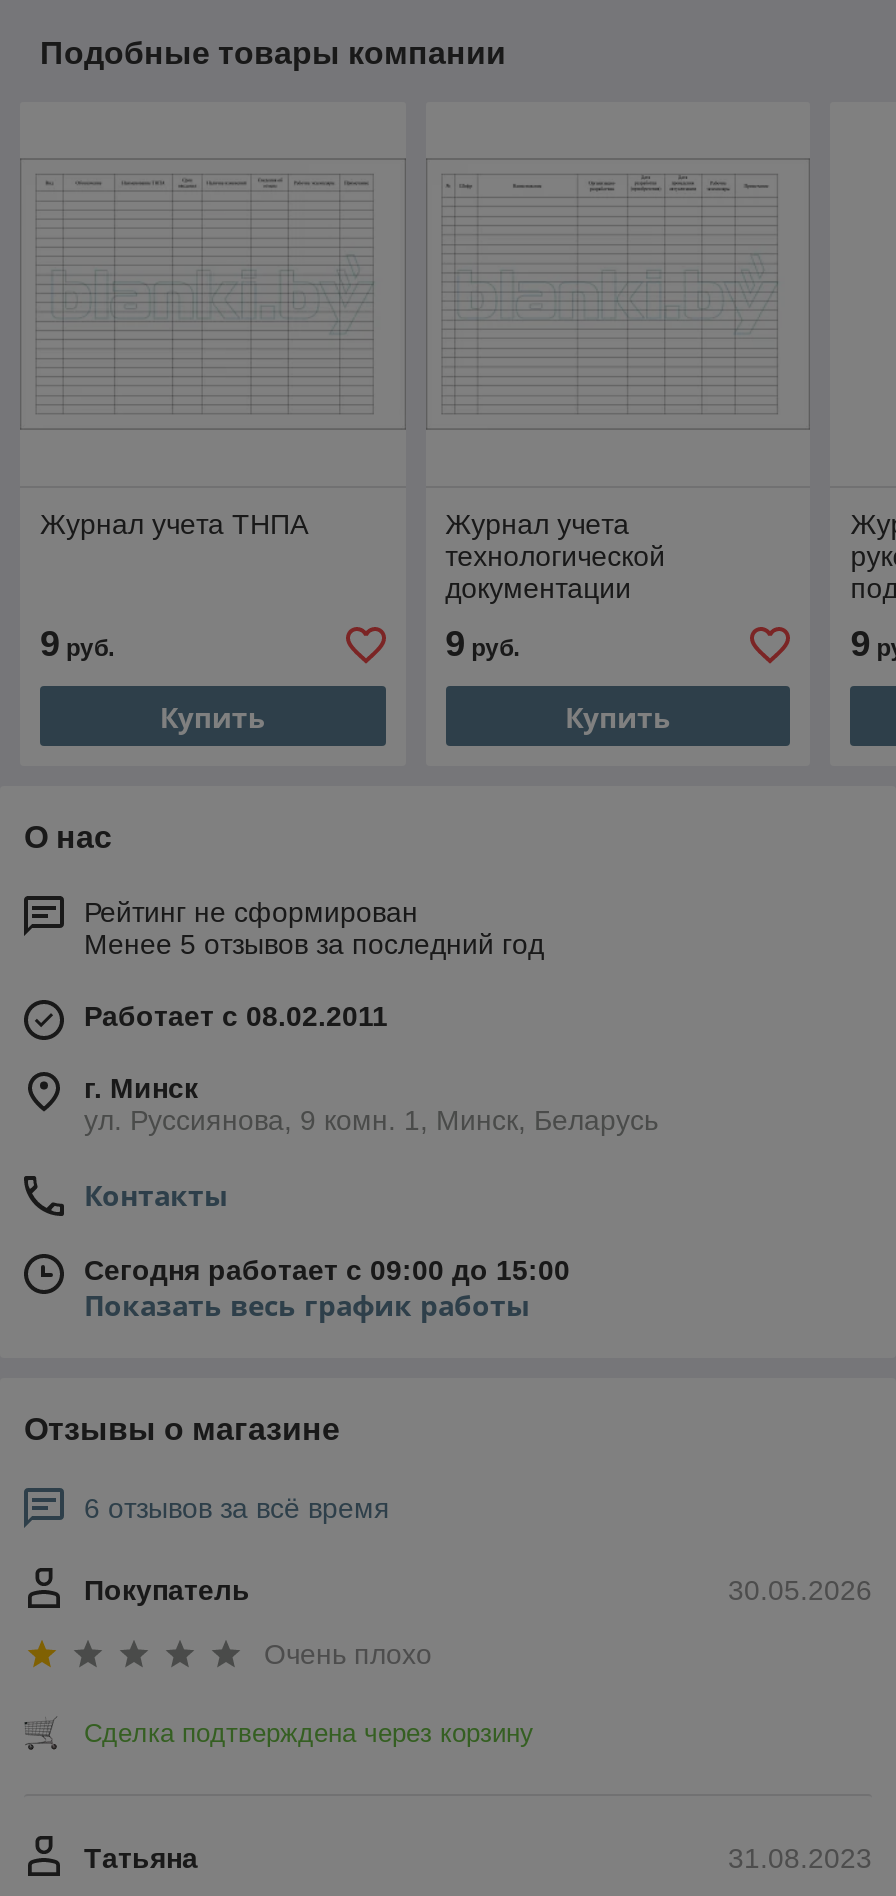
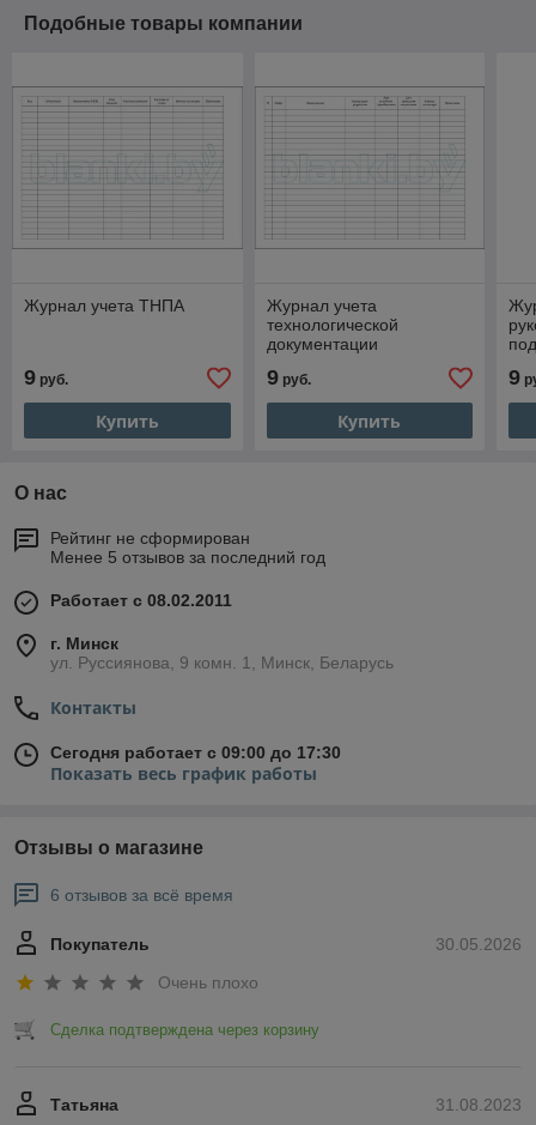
- Сегодня работает с 09:00 до 15:00
+ Сегодня работает с 09:00 до 17:30
